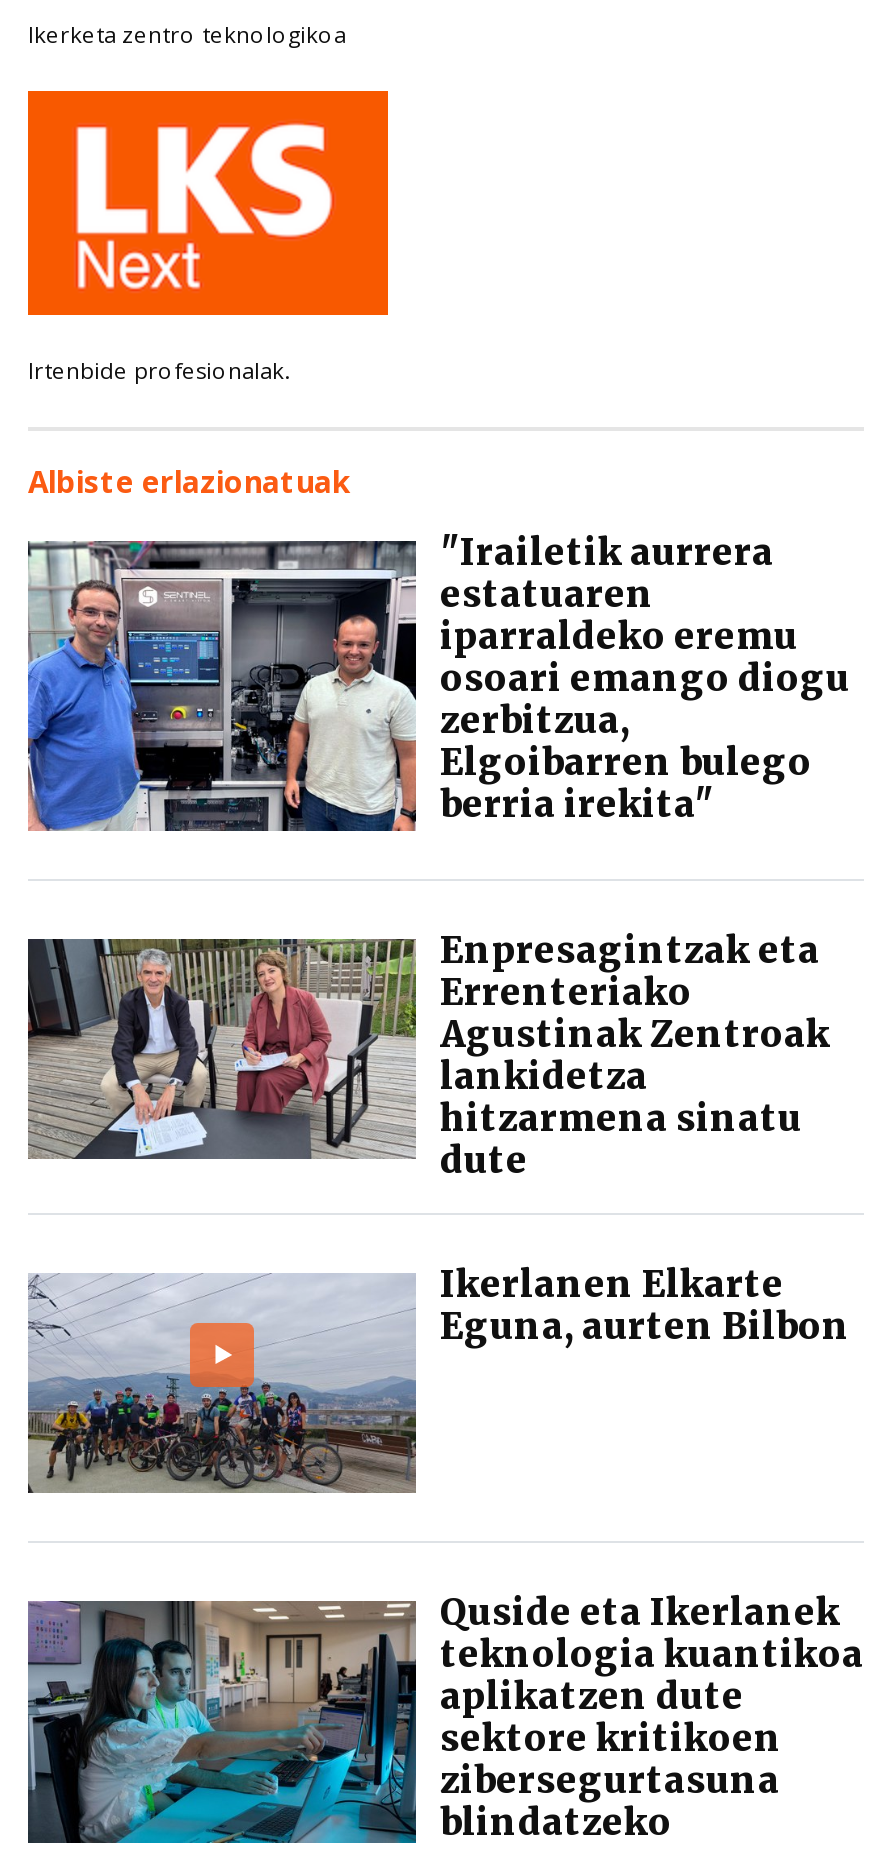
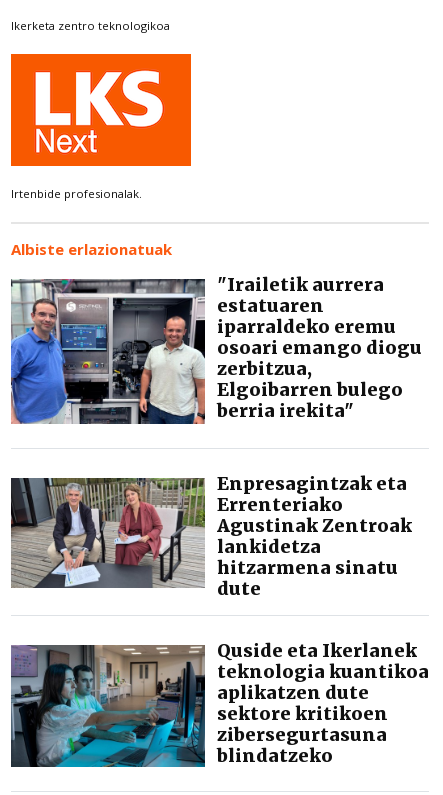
- [image]
- Ikerlanen Elkarte
- Eguna, aurten Bilbon
